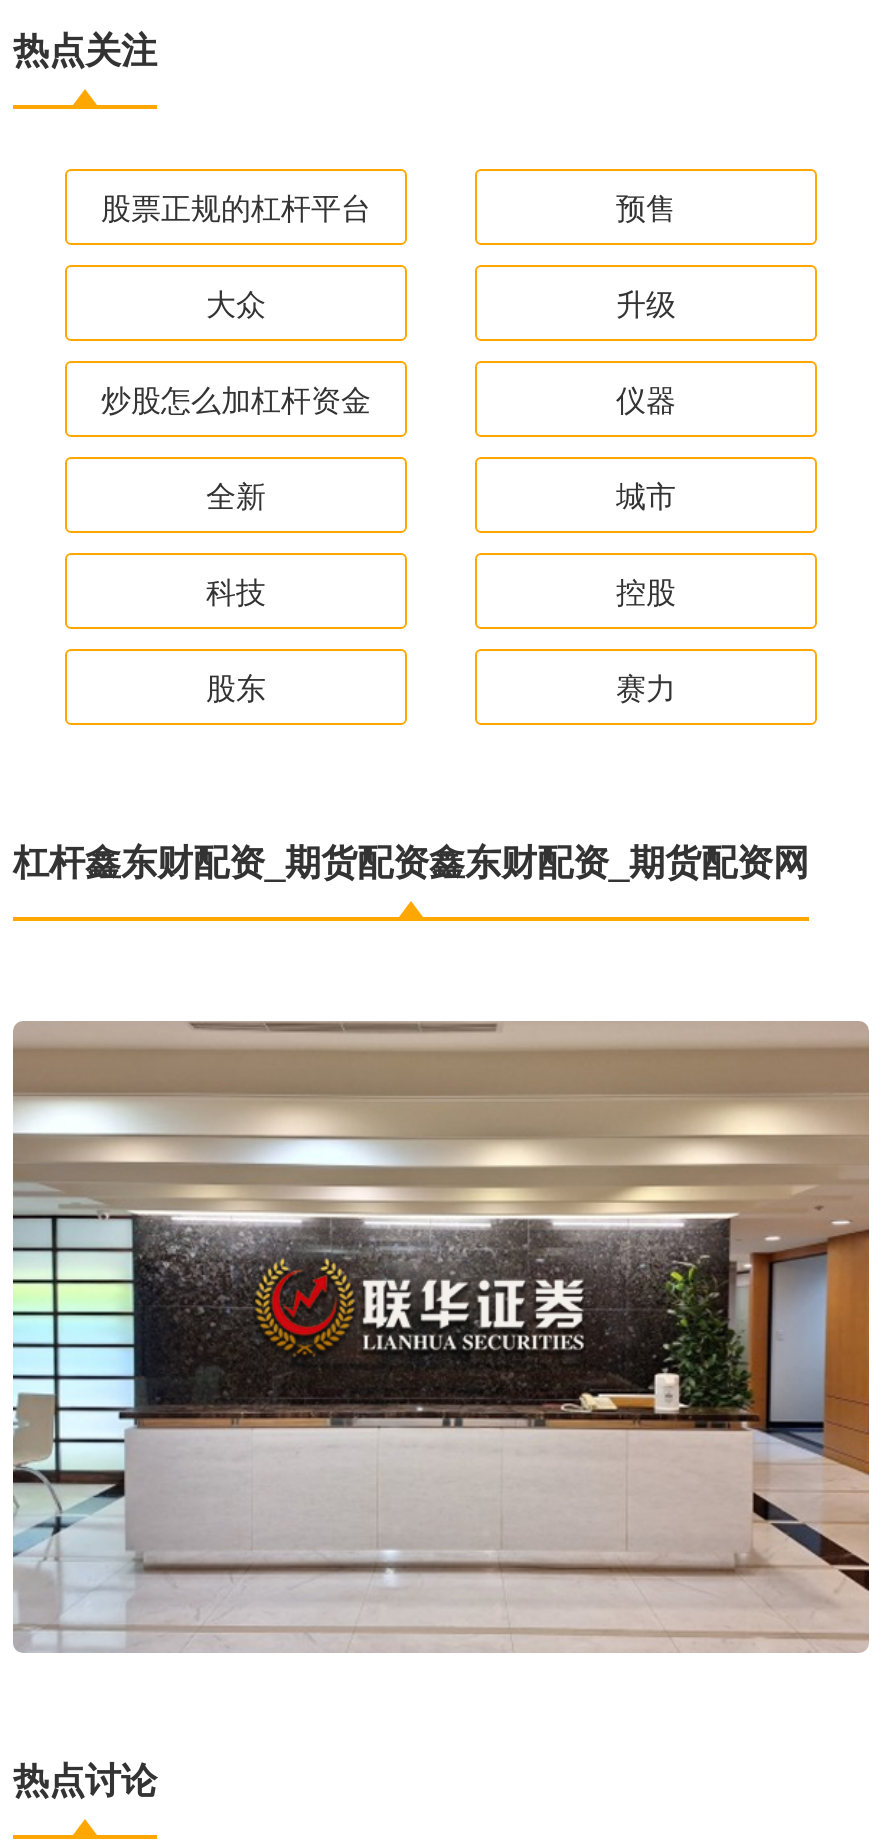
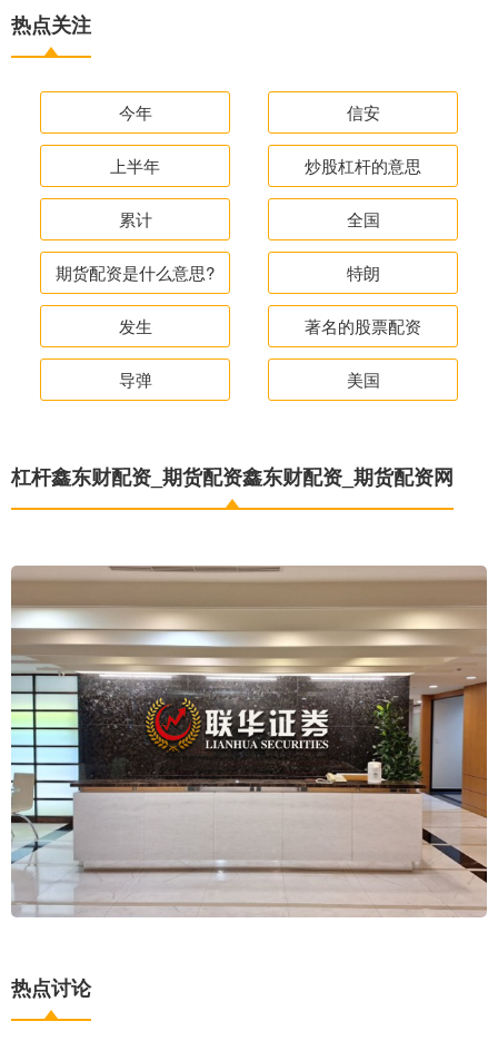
- 股票正规的杠杆平台
- 预售
+ 今年
+ 信安

- 大众
- 升级
+ 上半年
+ 炒股杠杆的意思

- 炒股怎么加杠杆资金
- 仪器
+ 累计
+ 全国

- 全新
- 城市
+ 期货配资是什么意思?
+ 特朗

- 科技
- 控股
+ 发生
+ 著名的股票配资

- 股东
- 赛力
+ 导弹
+ 美国
